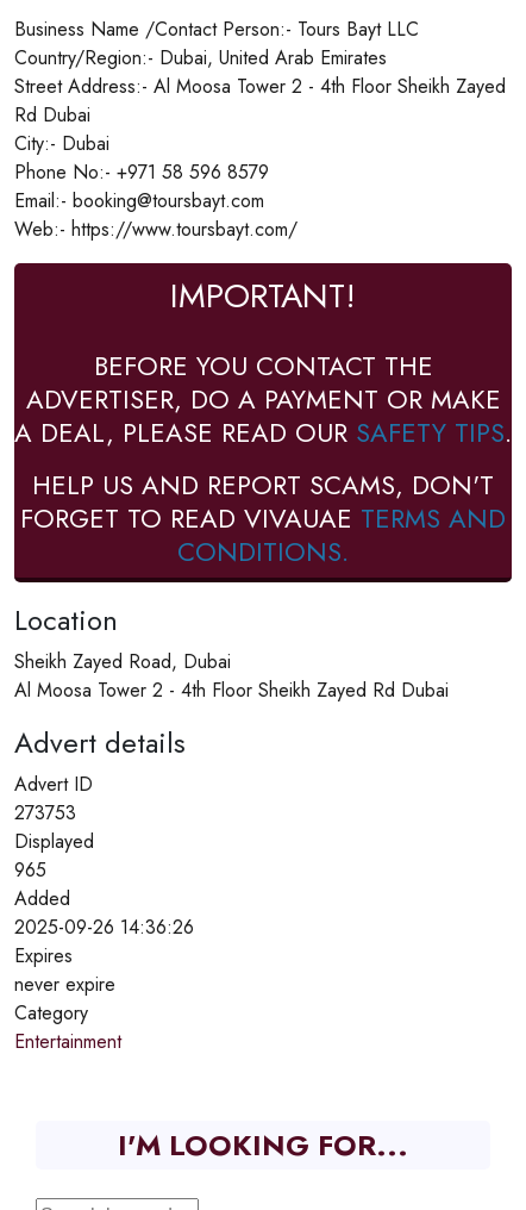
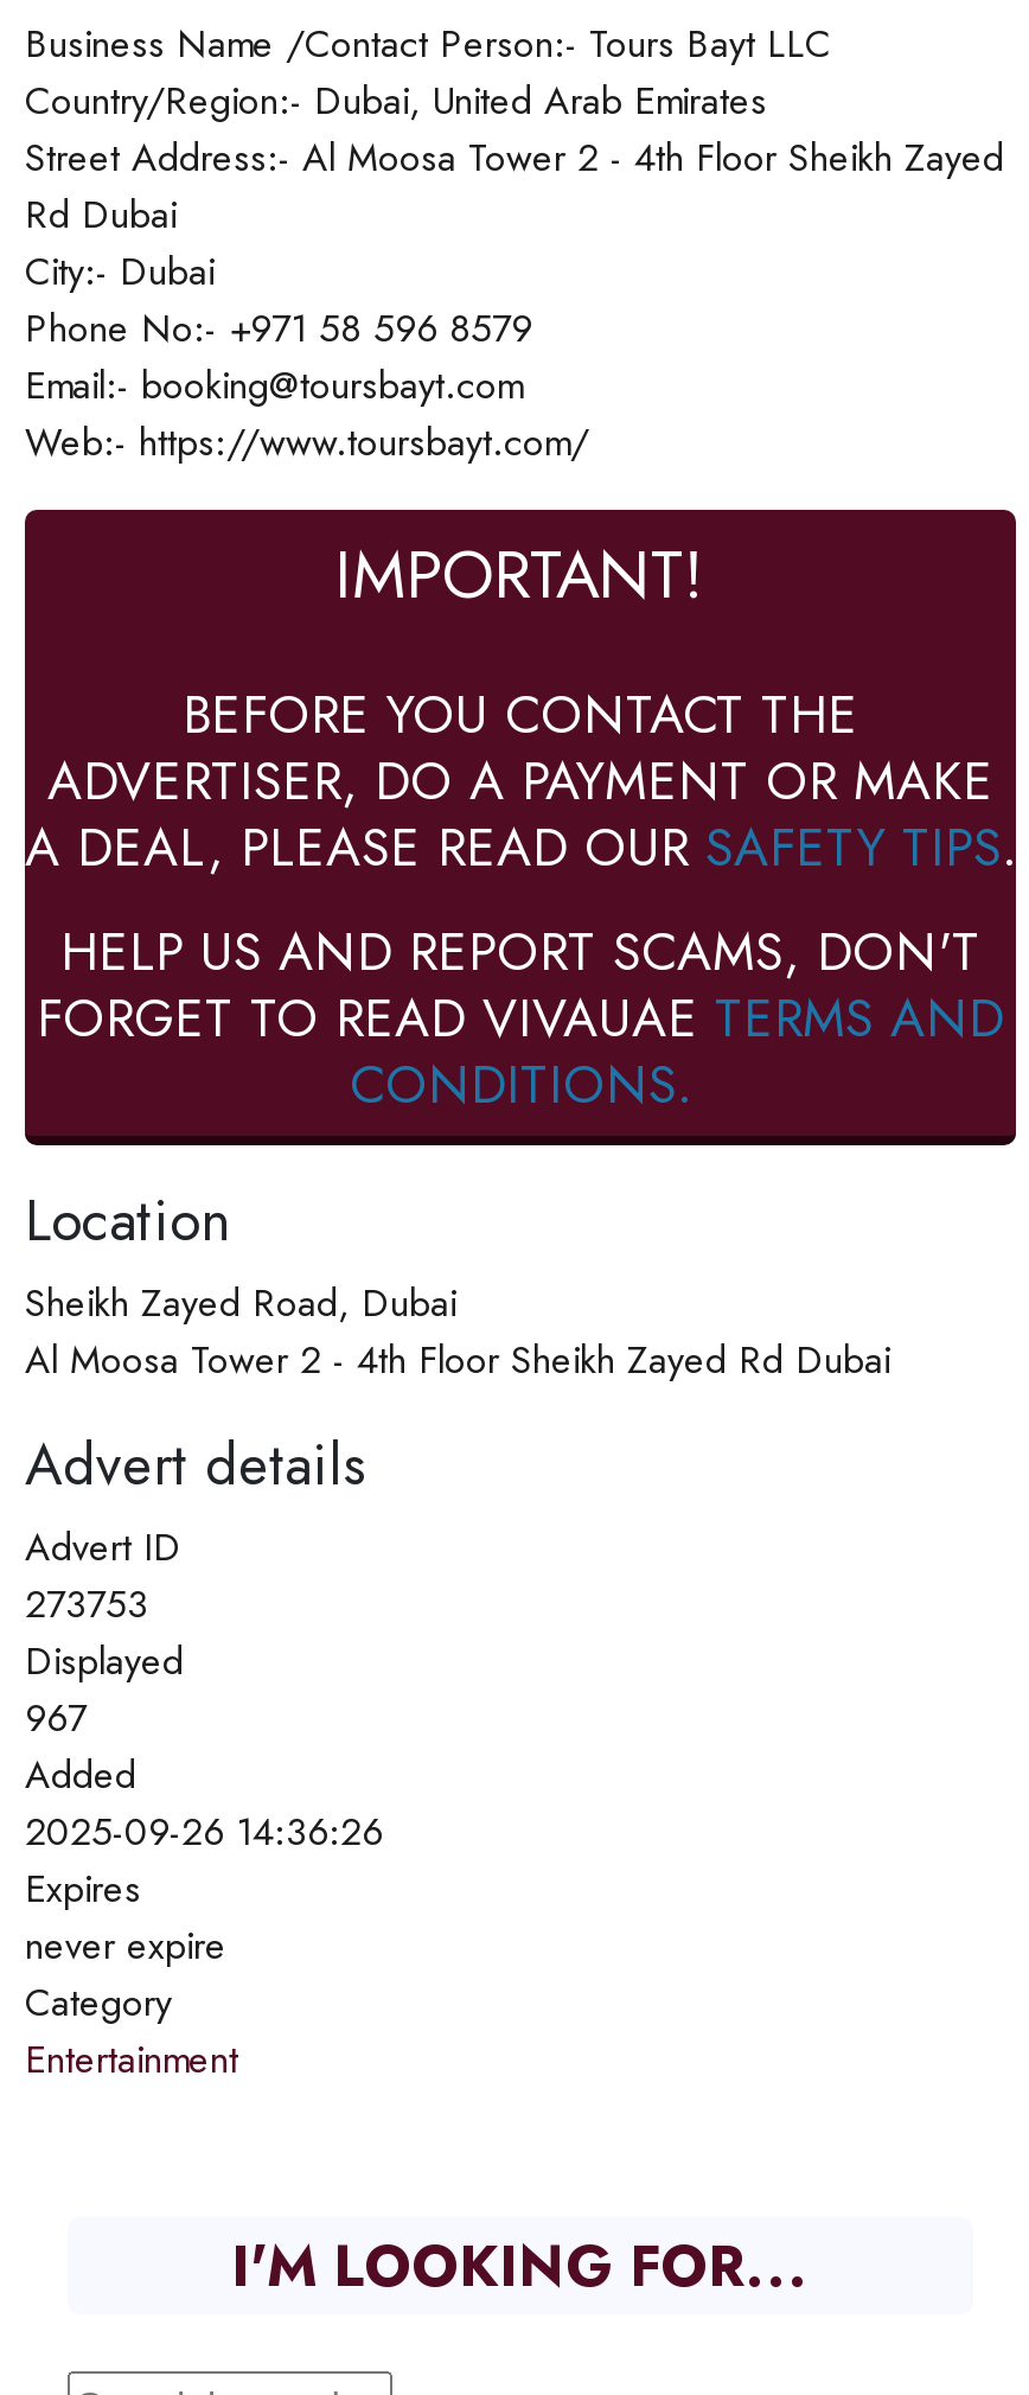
- 965
+ 967
